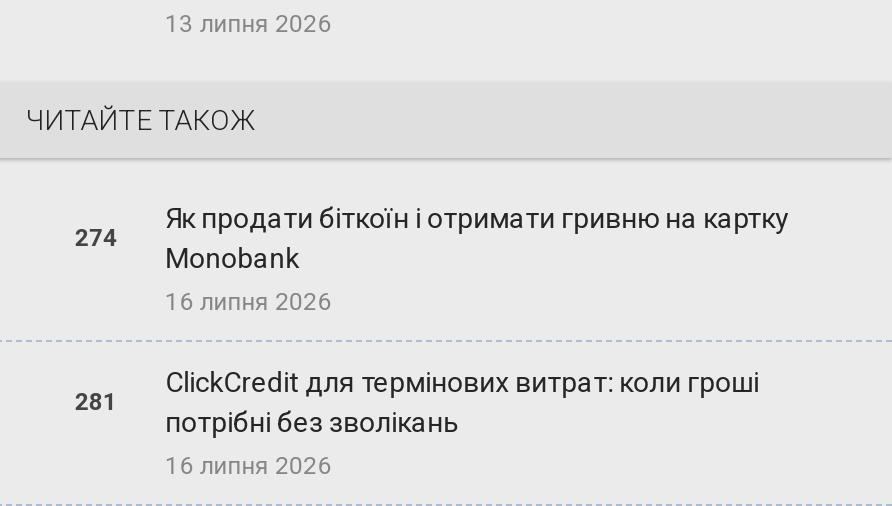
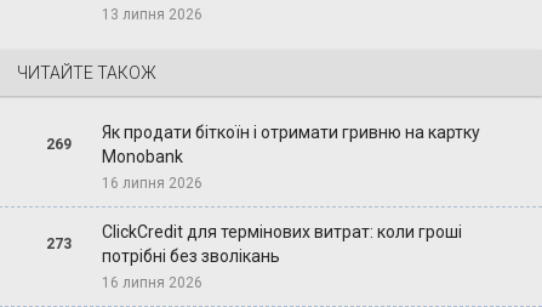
- 274
+ 269

- 281
+ 273
